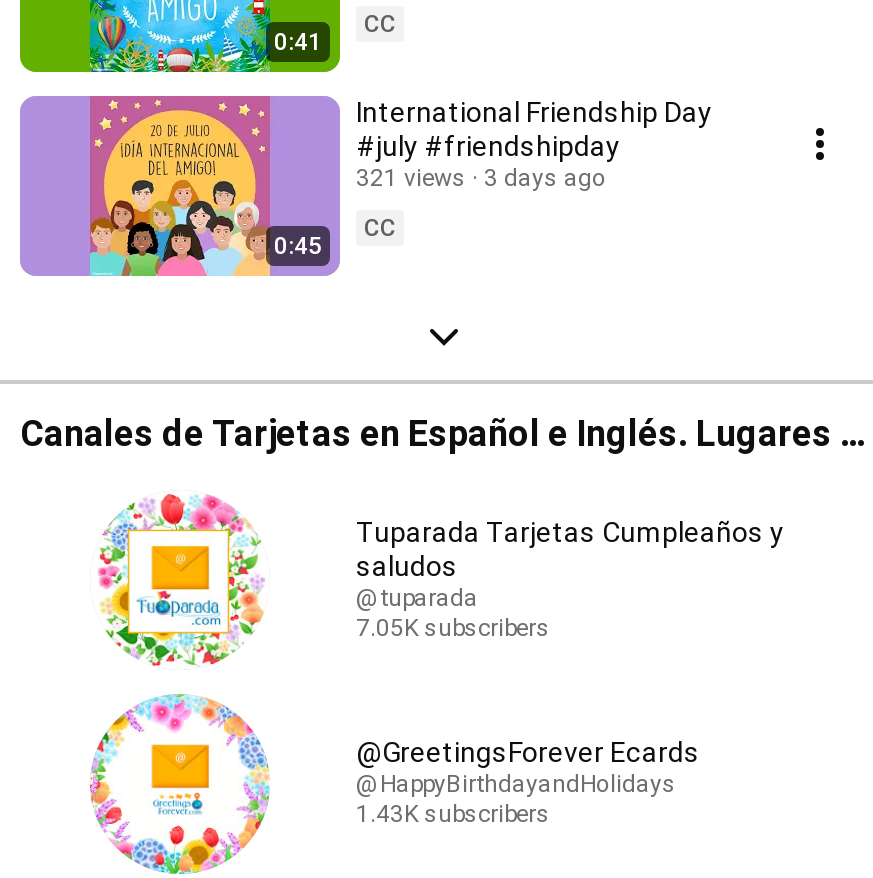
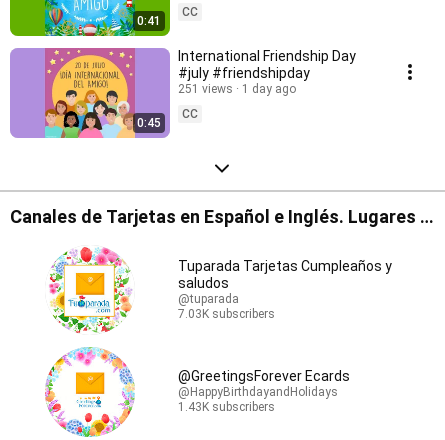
- 321 views
+ 251 views

- 3 days ago
+ 1 day ago

- 7.05K subscribers
+ 7.03K subscribers
